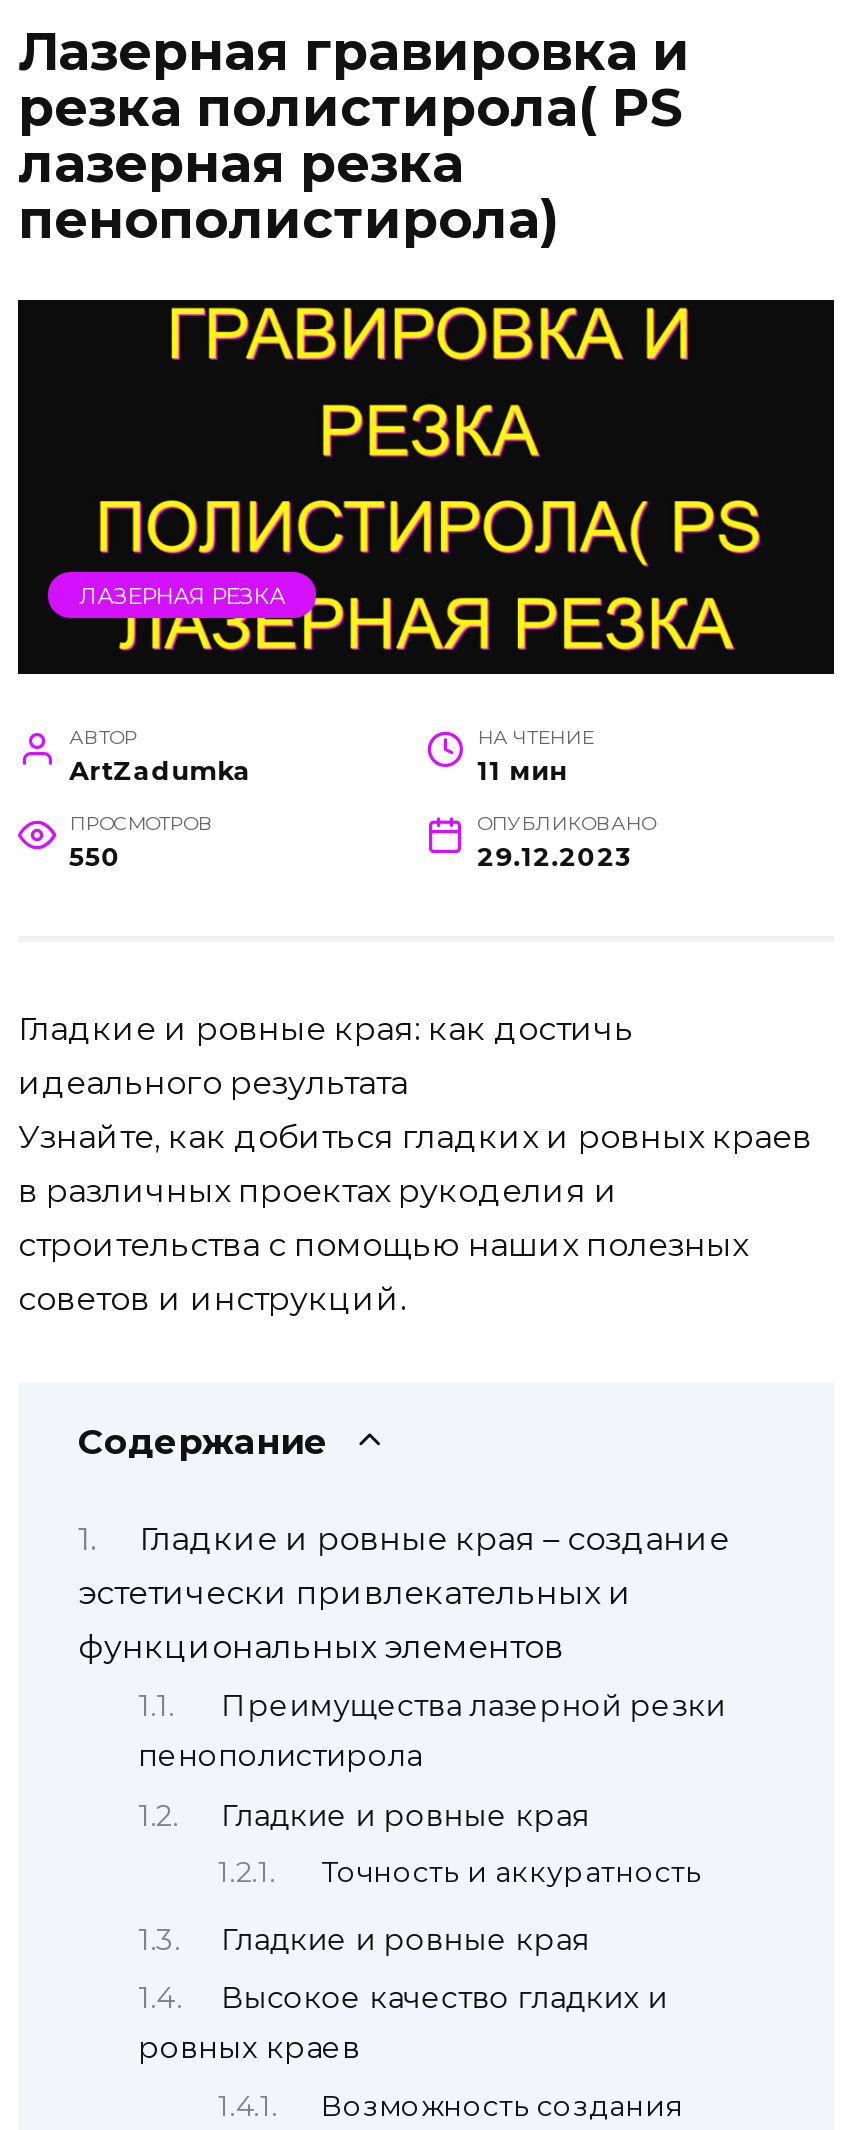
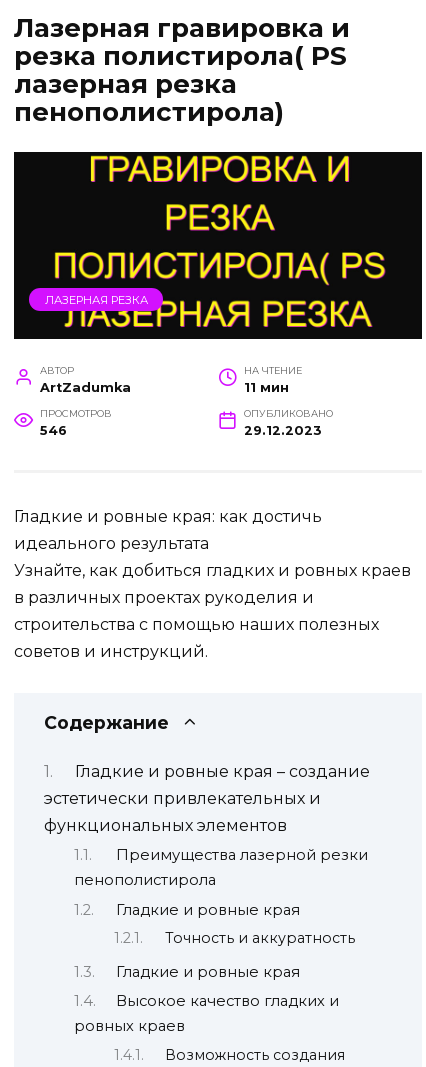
- 550
+ 546
